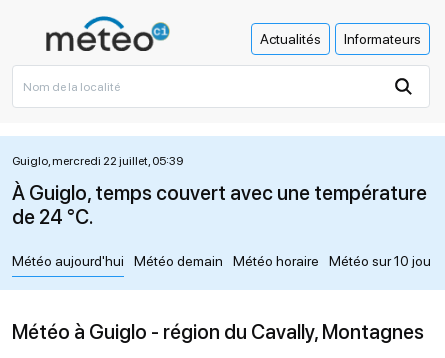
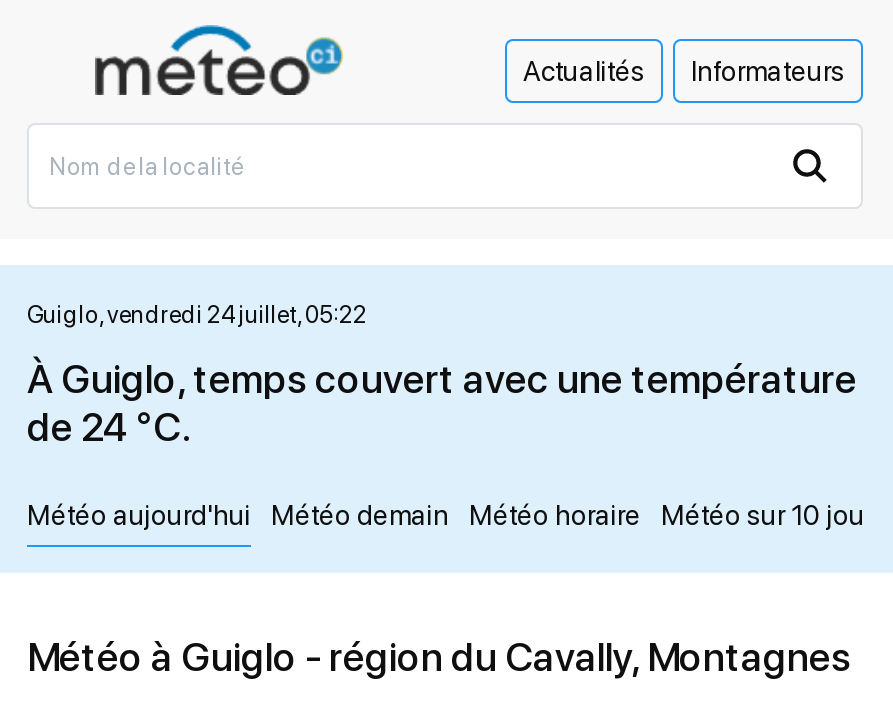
- Guiglo, mercredi 22 juillet, 05:39
+ Guiglo, vendredi 24 juillet, 05:22
